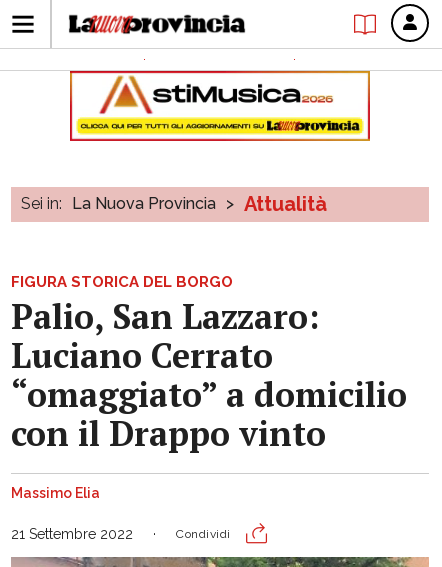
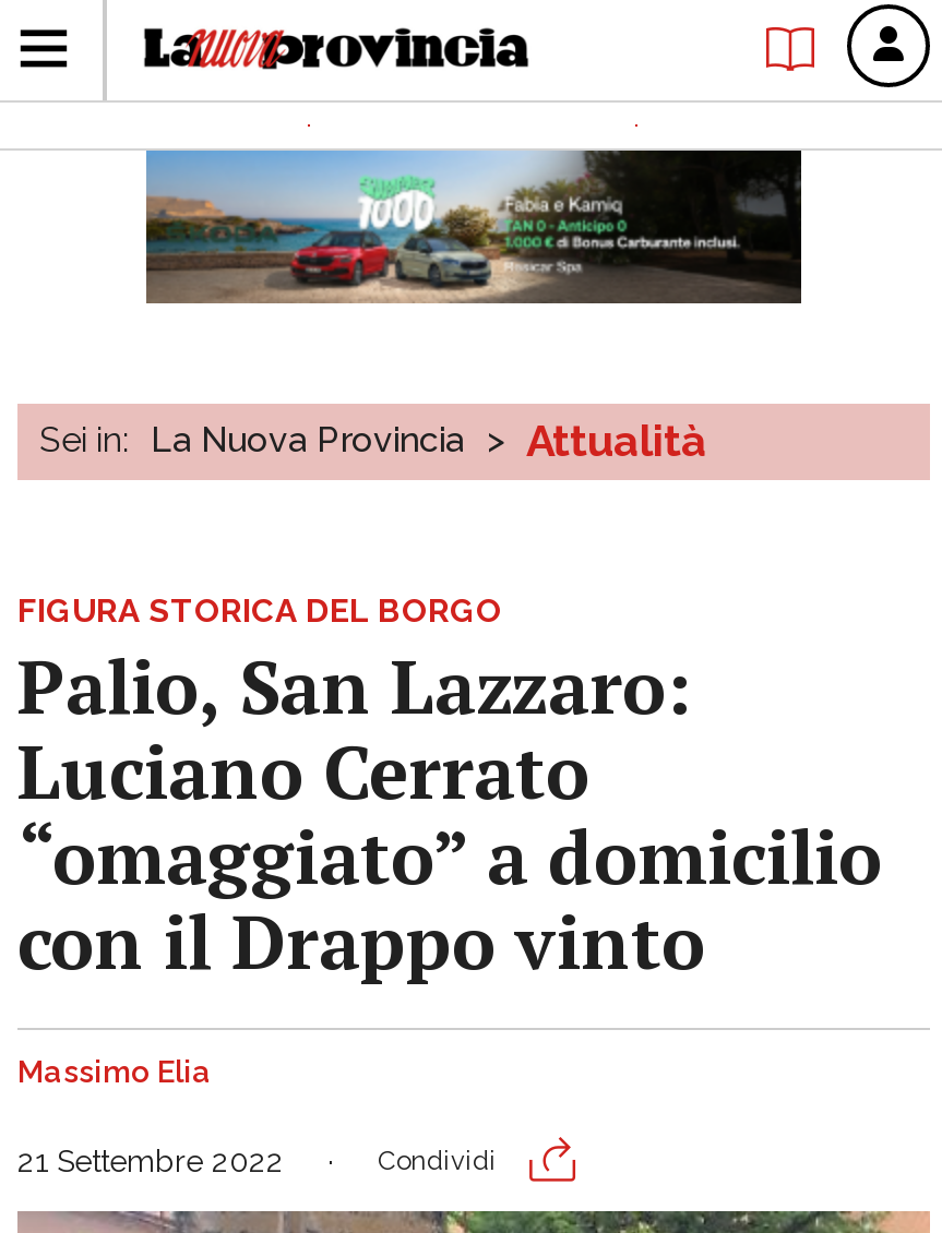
- [image]
+ [image]
